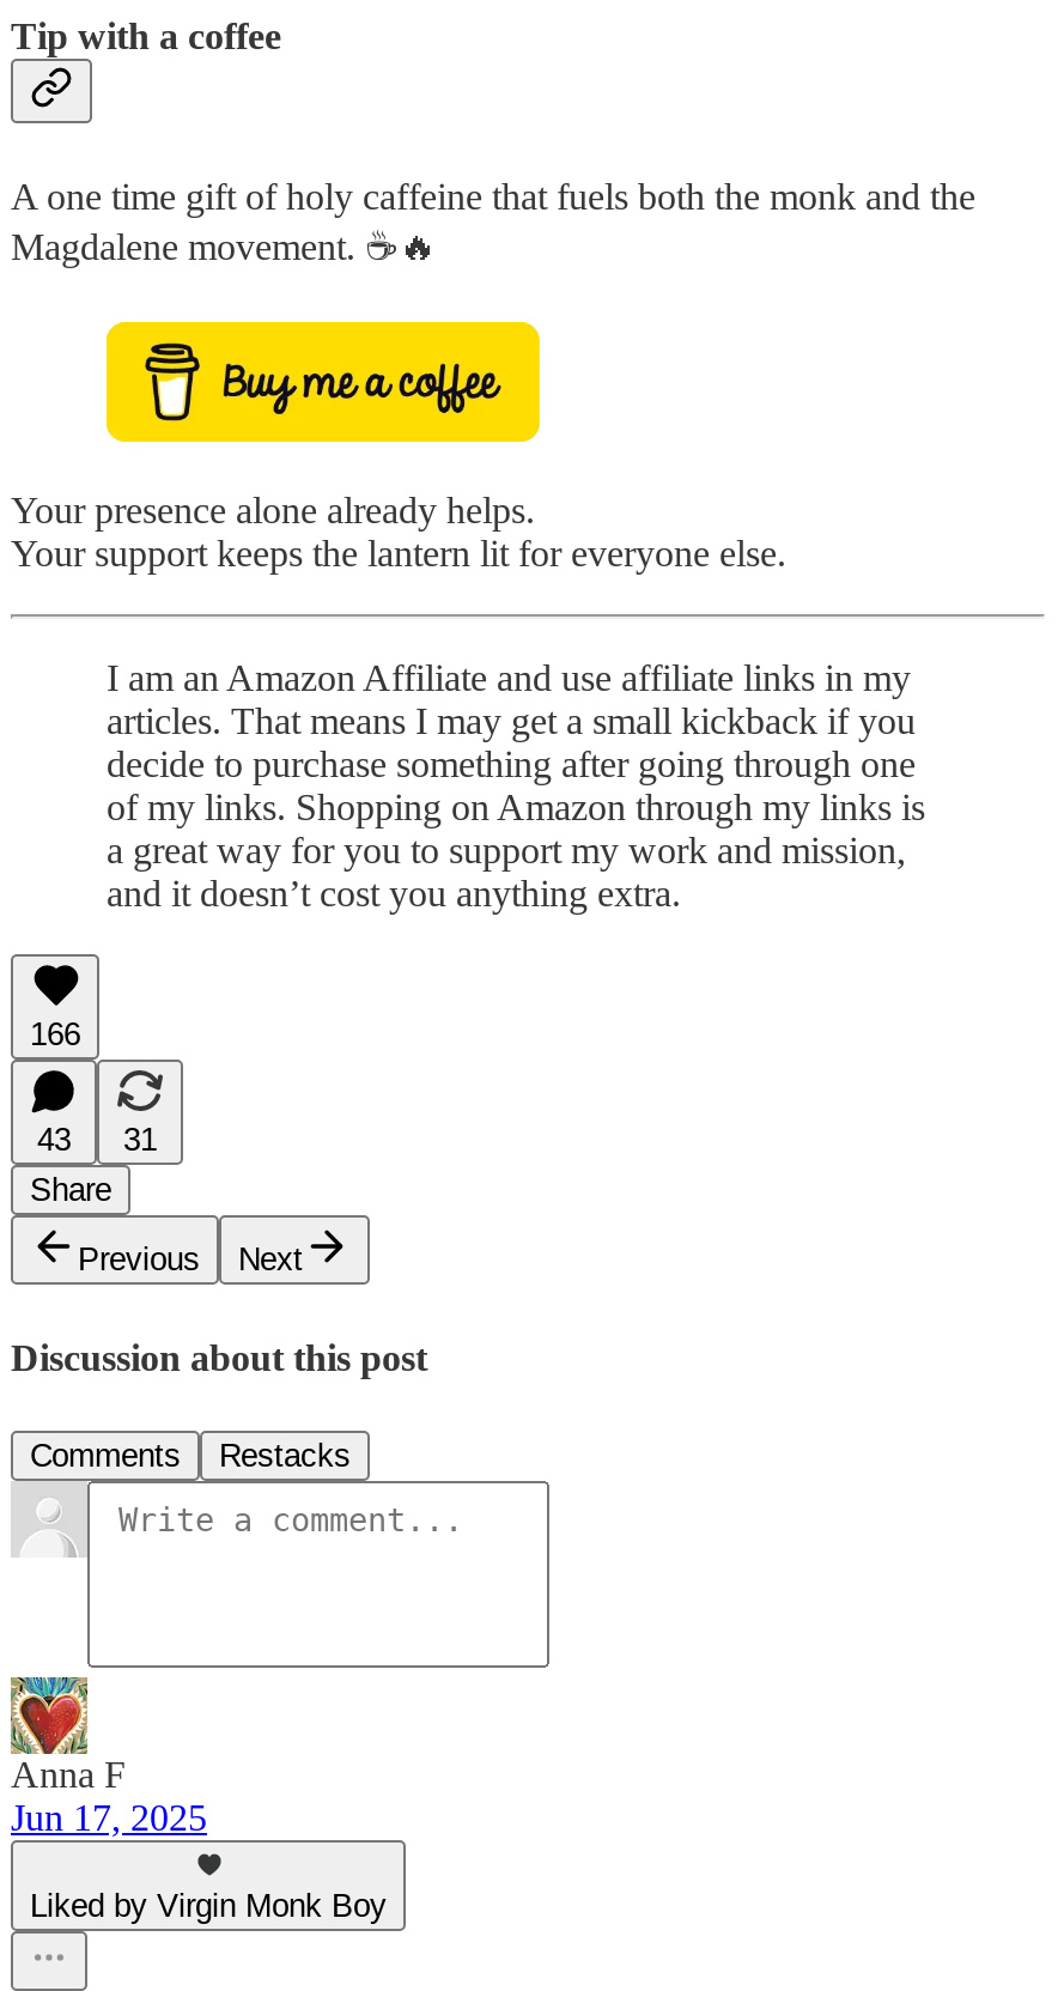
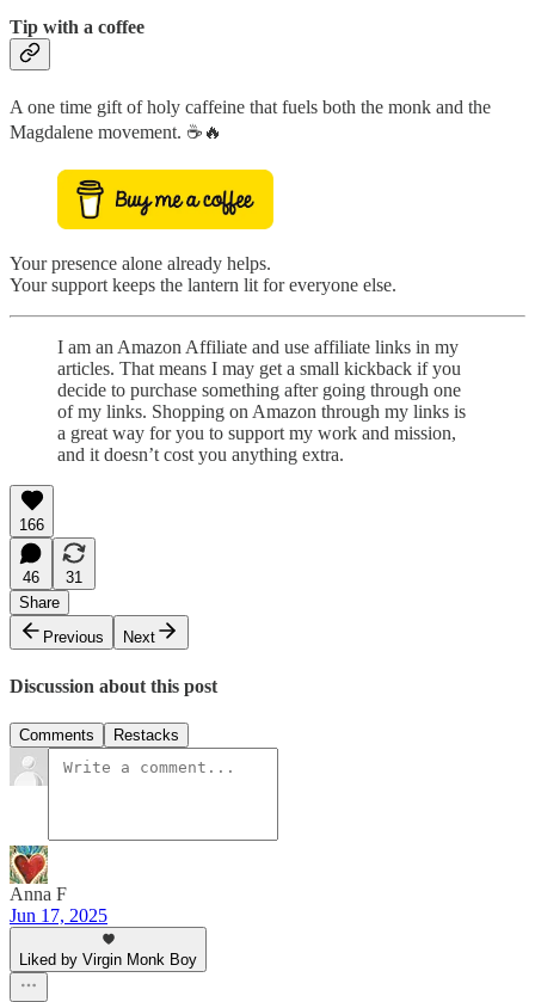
- 43 31
+ 46 31
